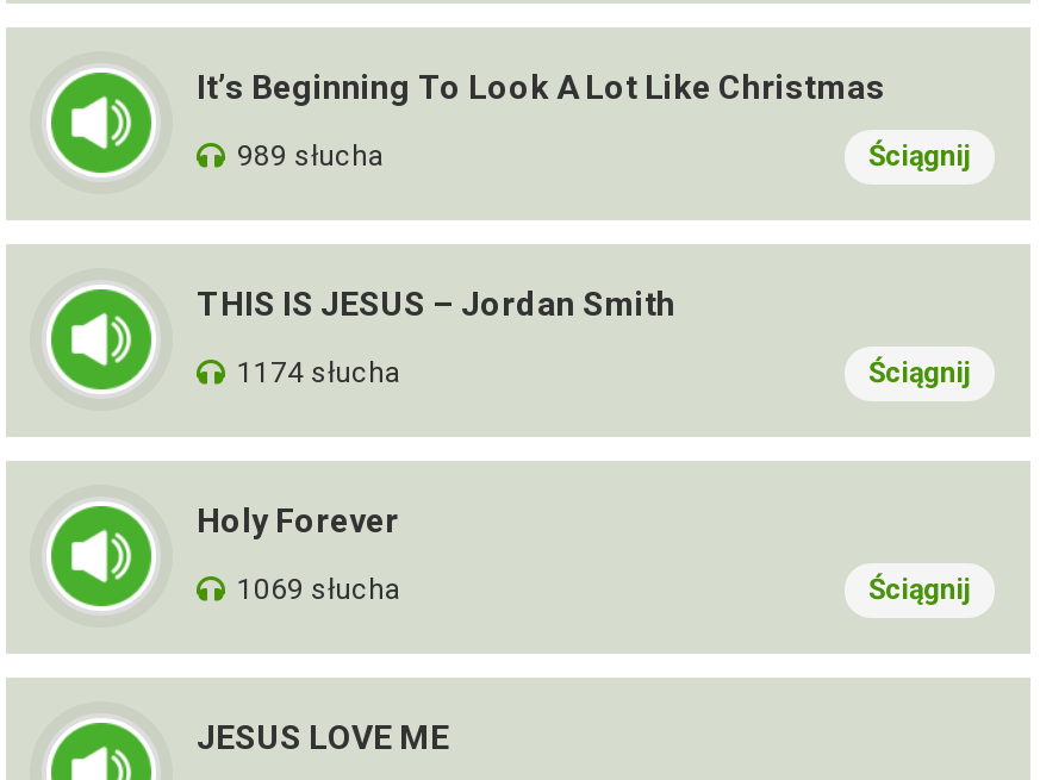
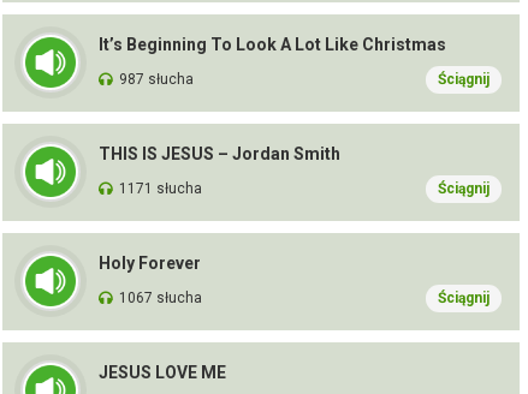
- 989 słucha
+ 987 słucha

- 1174 słucha
+ 1171 słucha

- 1069 słucha
+ 1067 słucha
